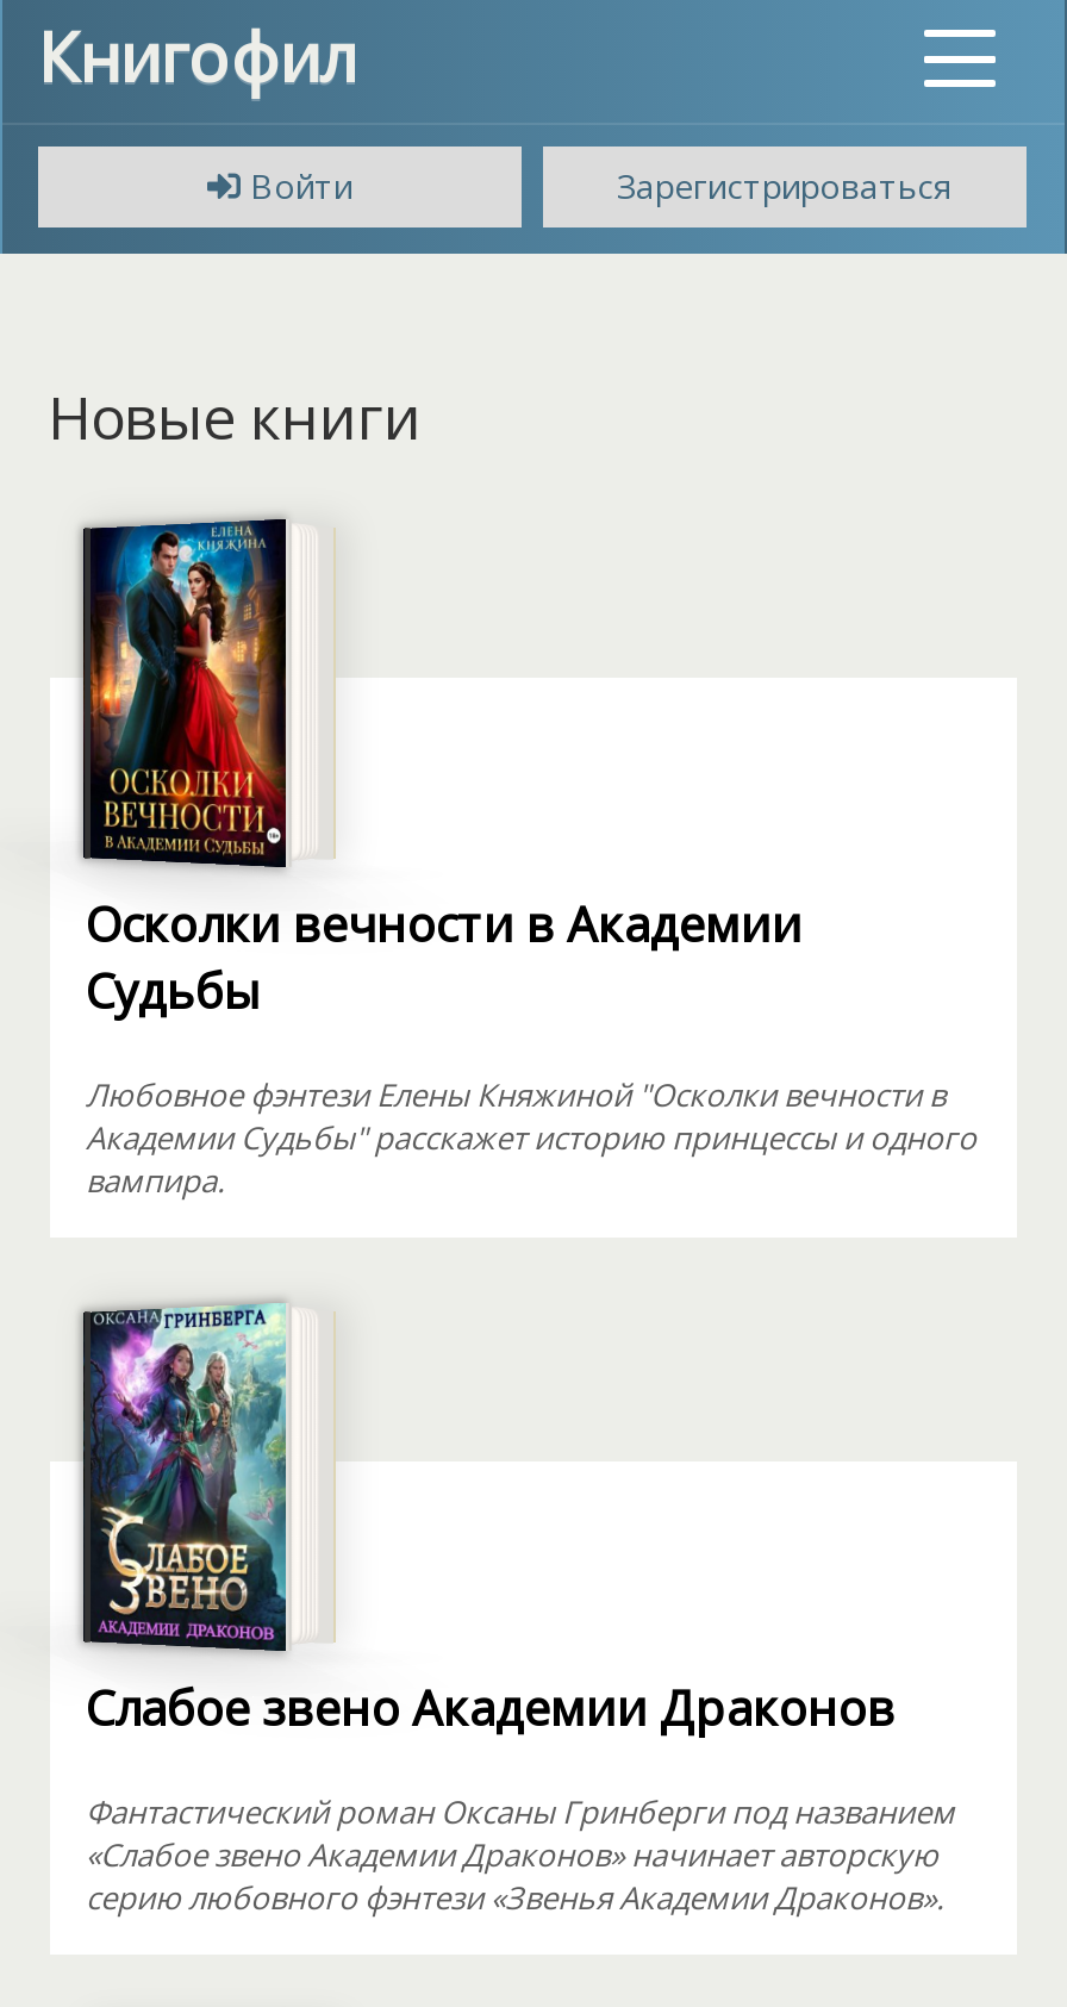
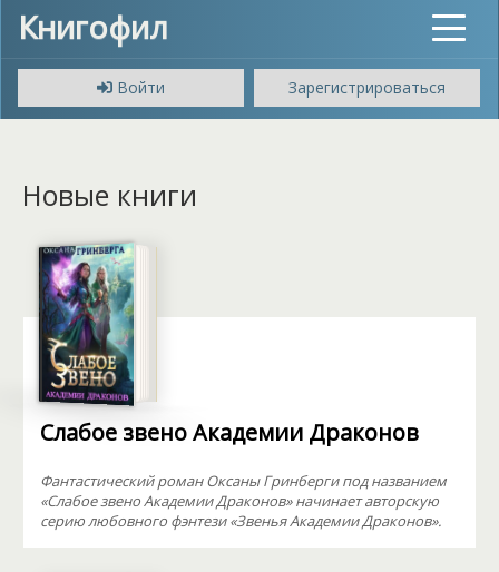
- [image]
- Осколки вечности в Академии
- Судьбы
- Любовное фэнтези Елены Княжиной "Осколки вечности в
- Академии Судьбы" расскажет историю принцессы и одного
- вампира.
